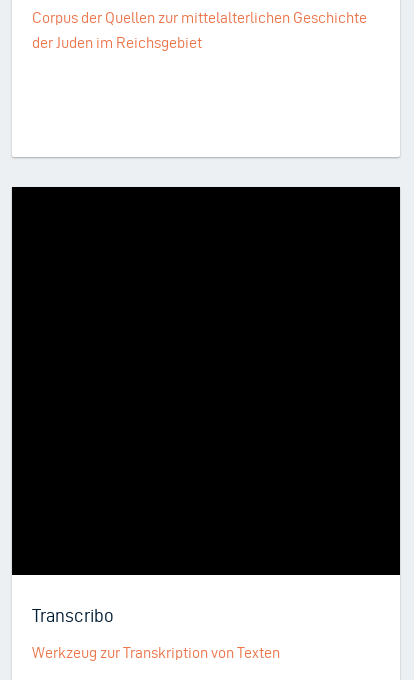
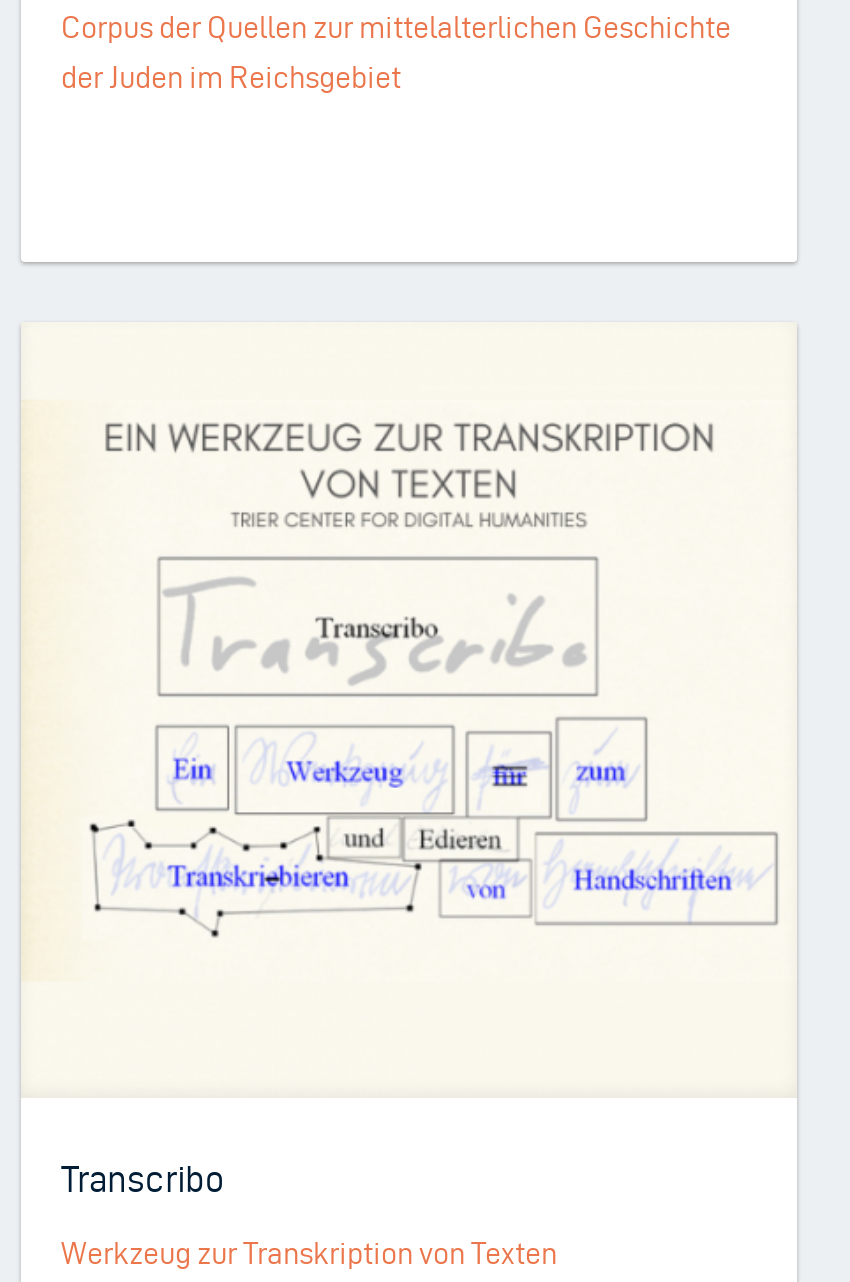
+ [image]
